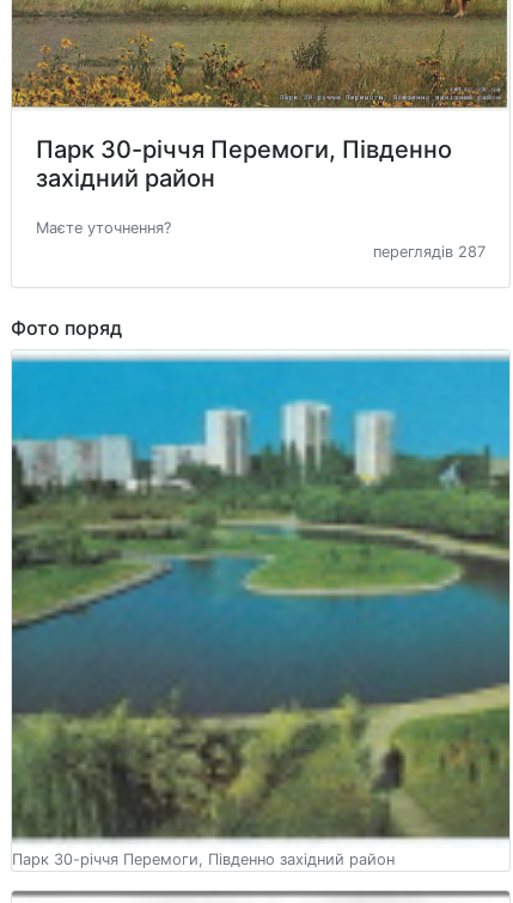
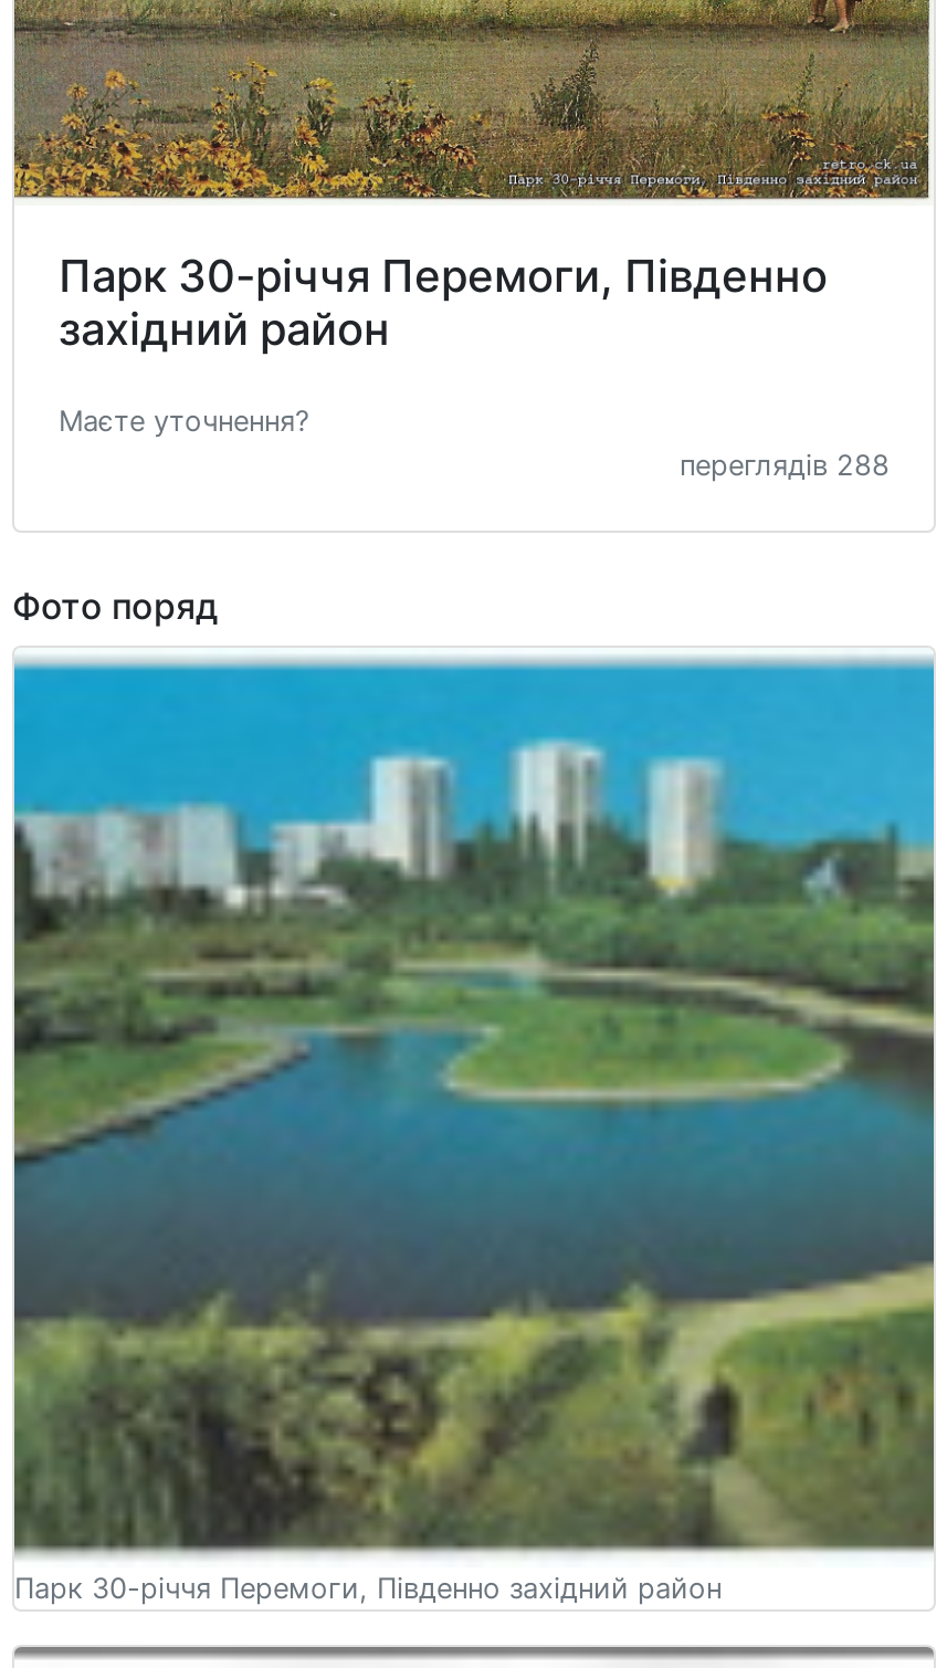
- переглядів 287
+ переглядів 288
